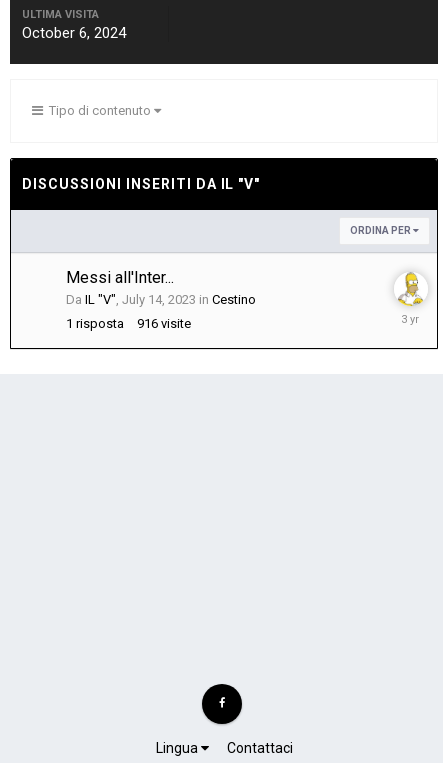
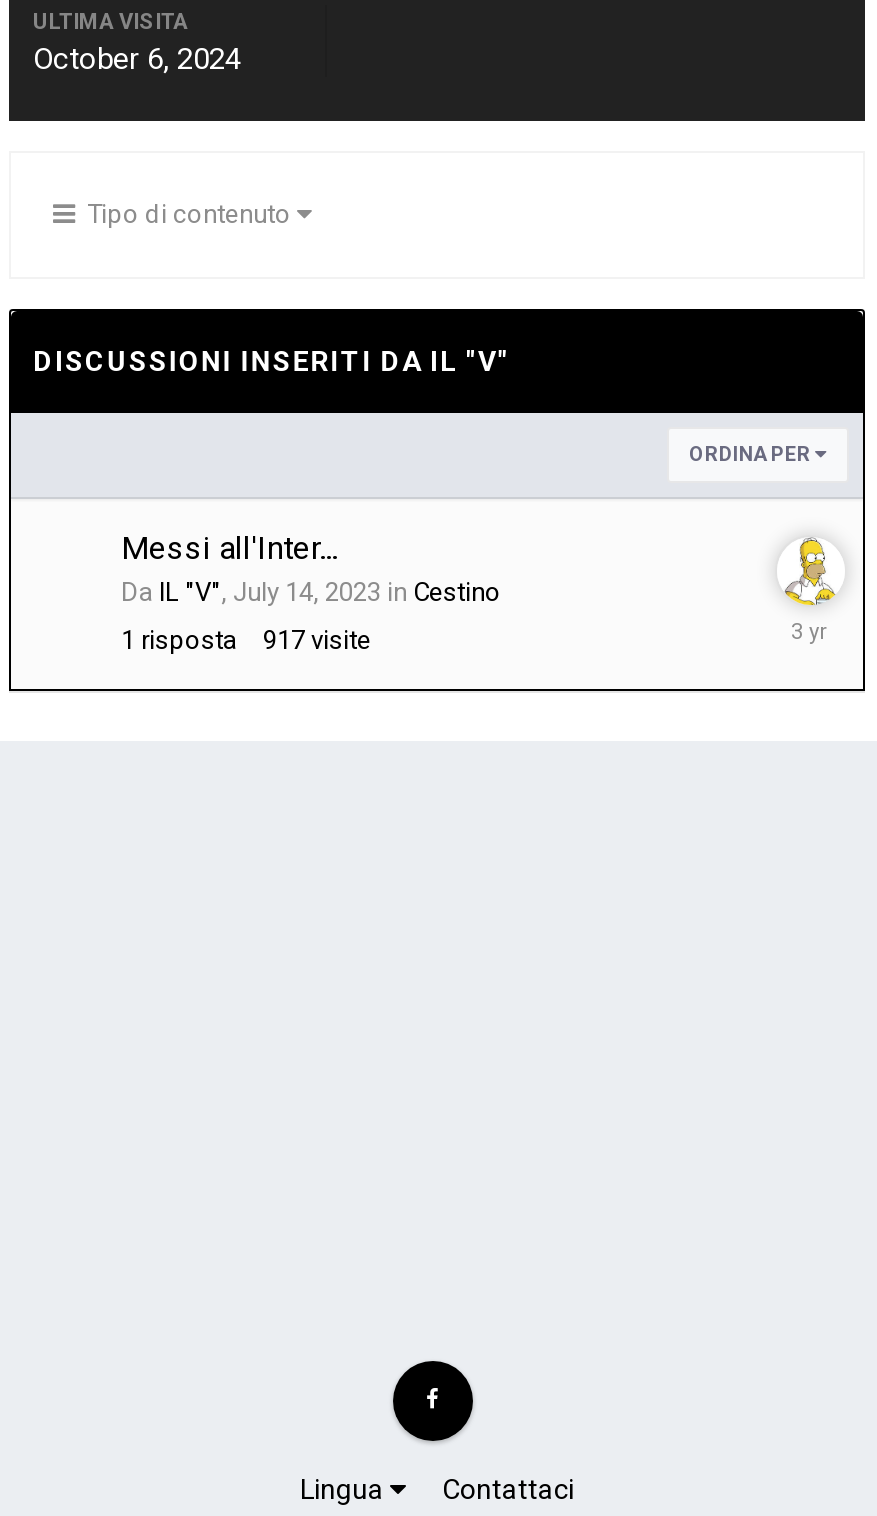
- 1 risposta 916 visite
+ 1 risposta 917 visite
